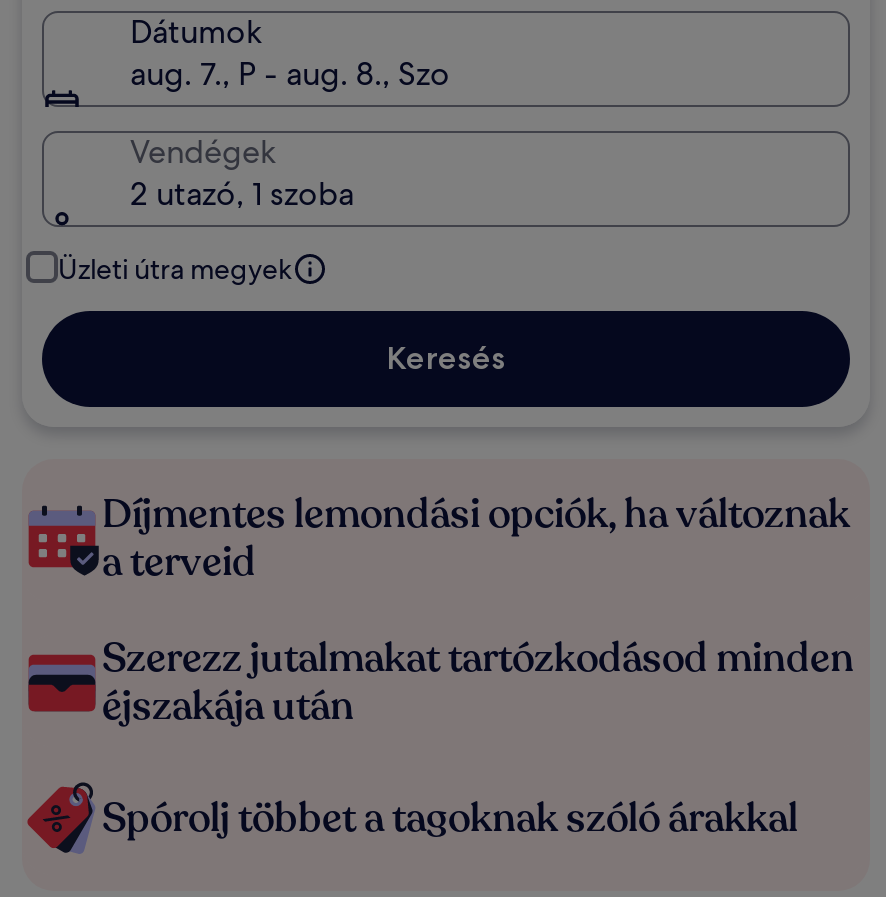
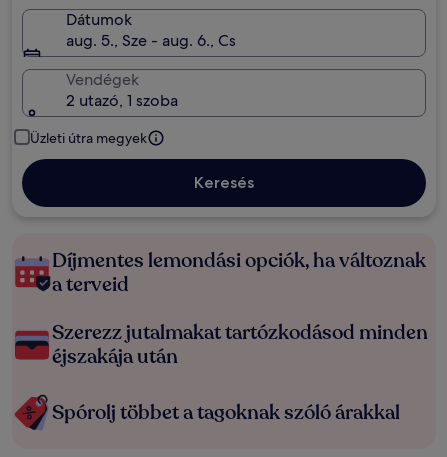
- aug. 7., P - aug. 8., Szo
+ aug. 5., Sze - aug. 6., Cs
